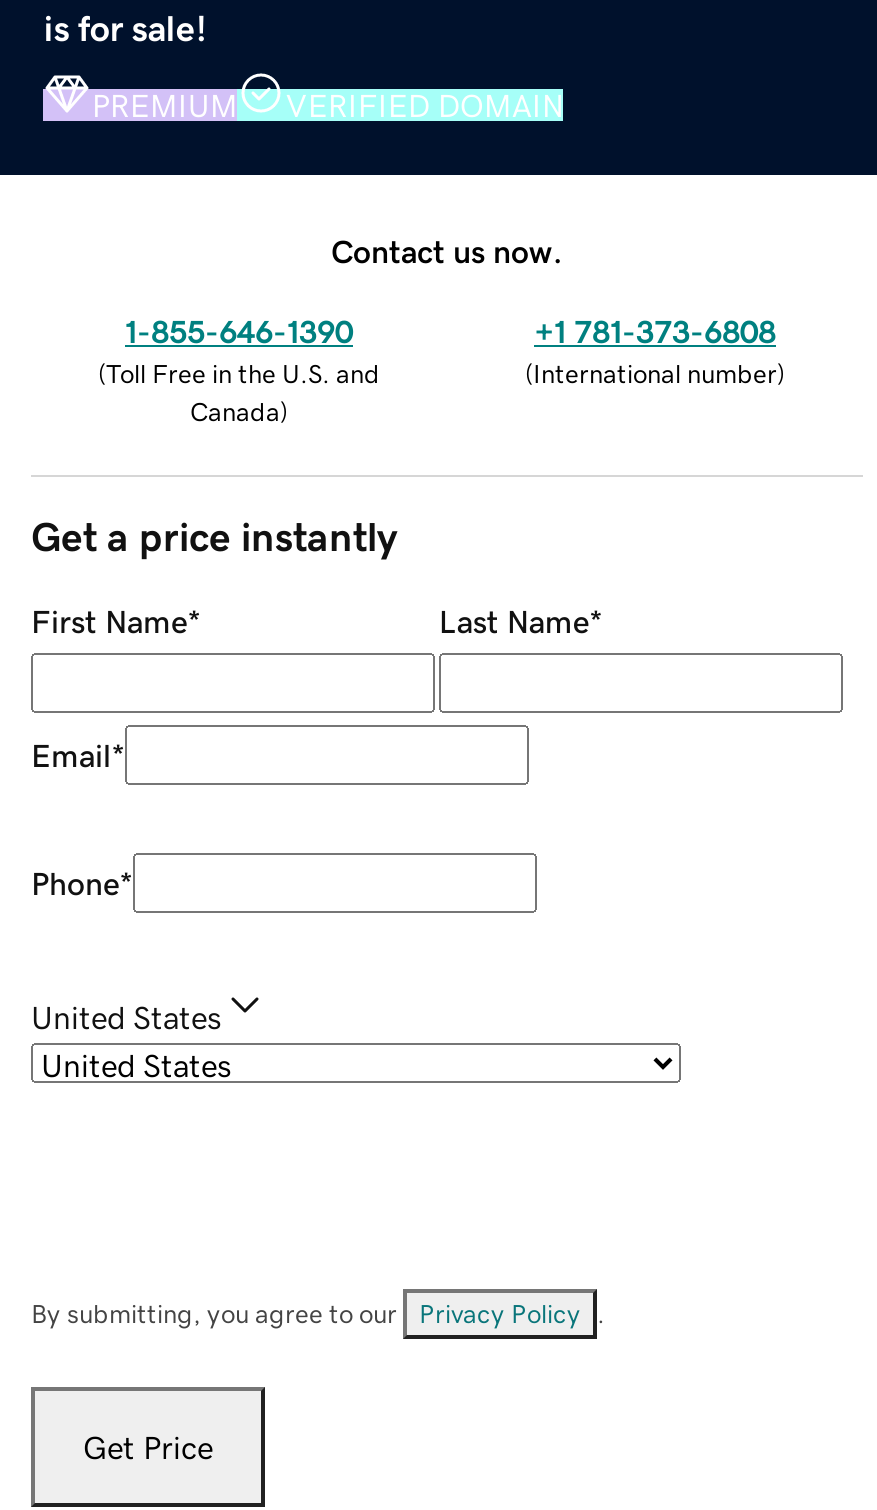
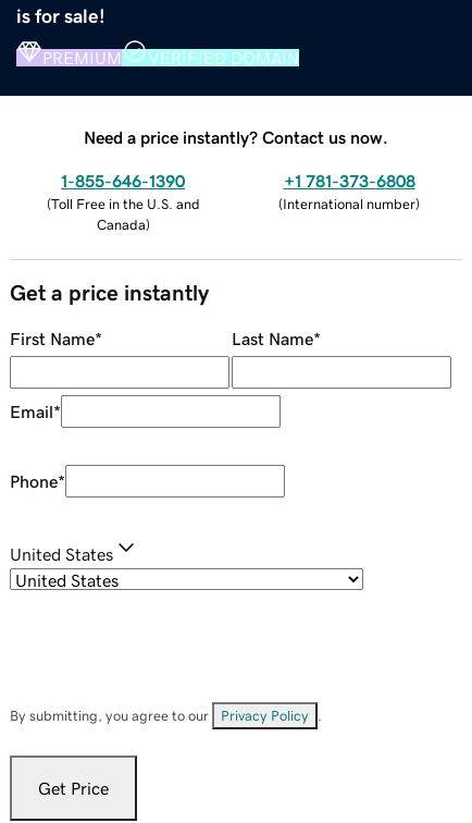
- Contact us now.
+ Need a price instantly? Contact us now.
